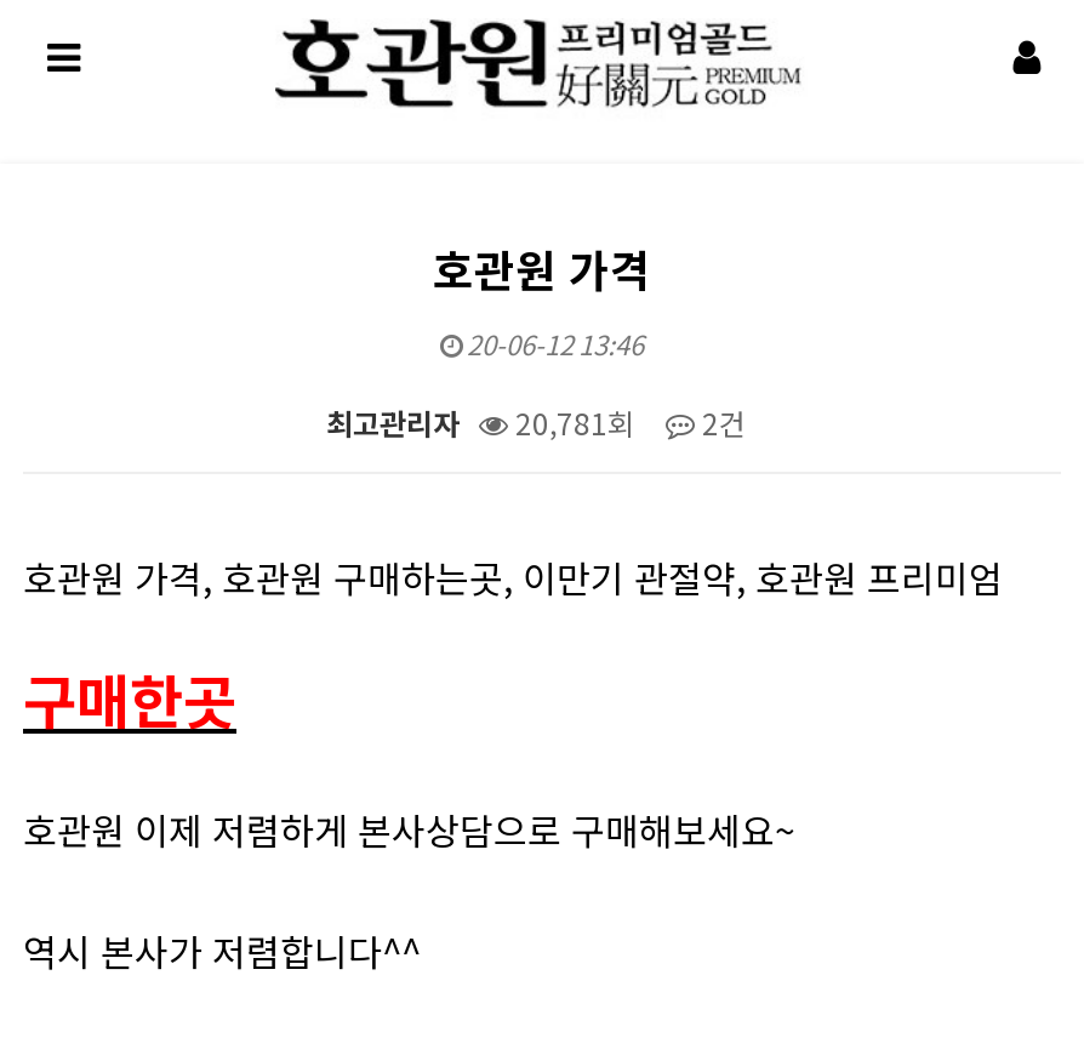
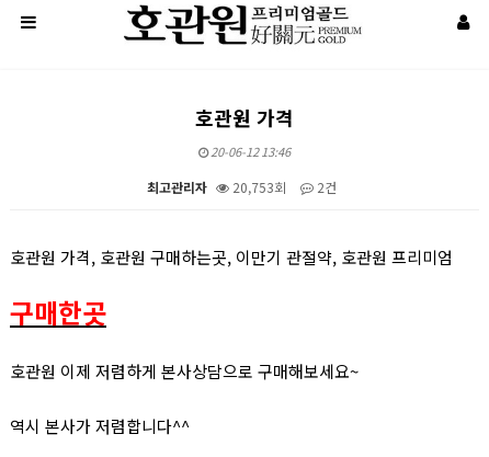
- 최고관리자 20,781회 2건
+ 최고관리자 20,753회 2건
